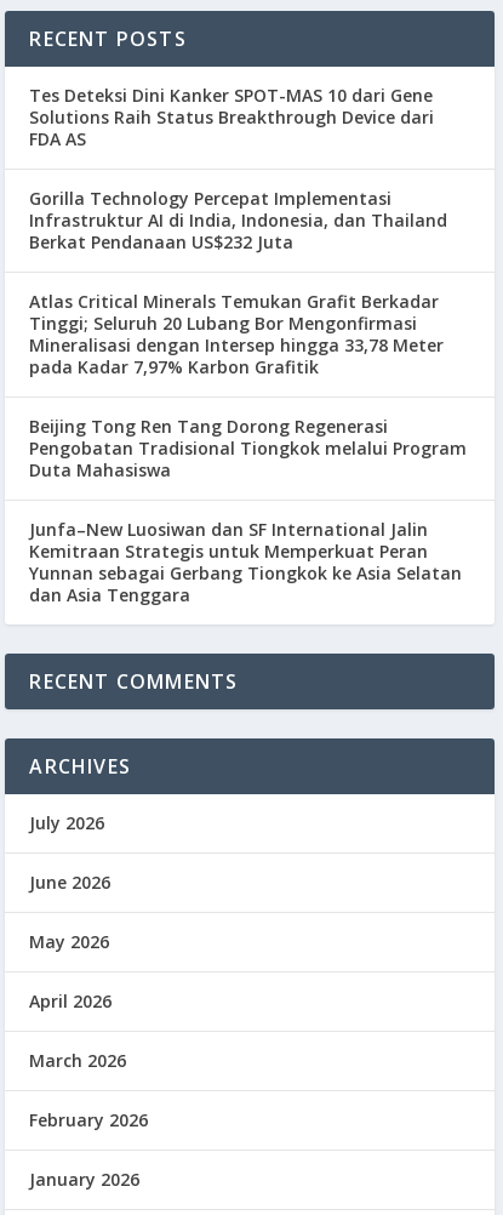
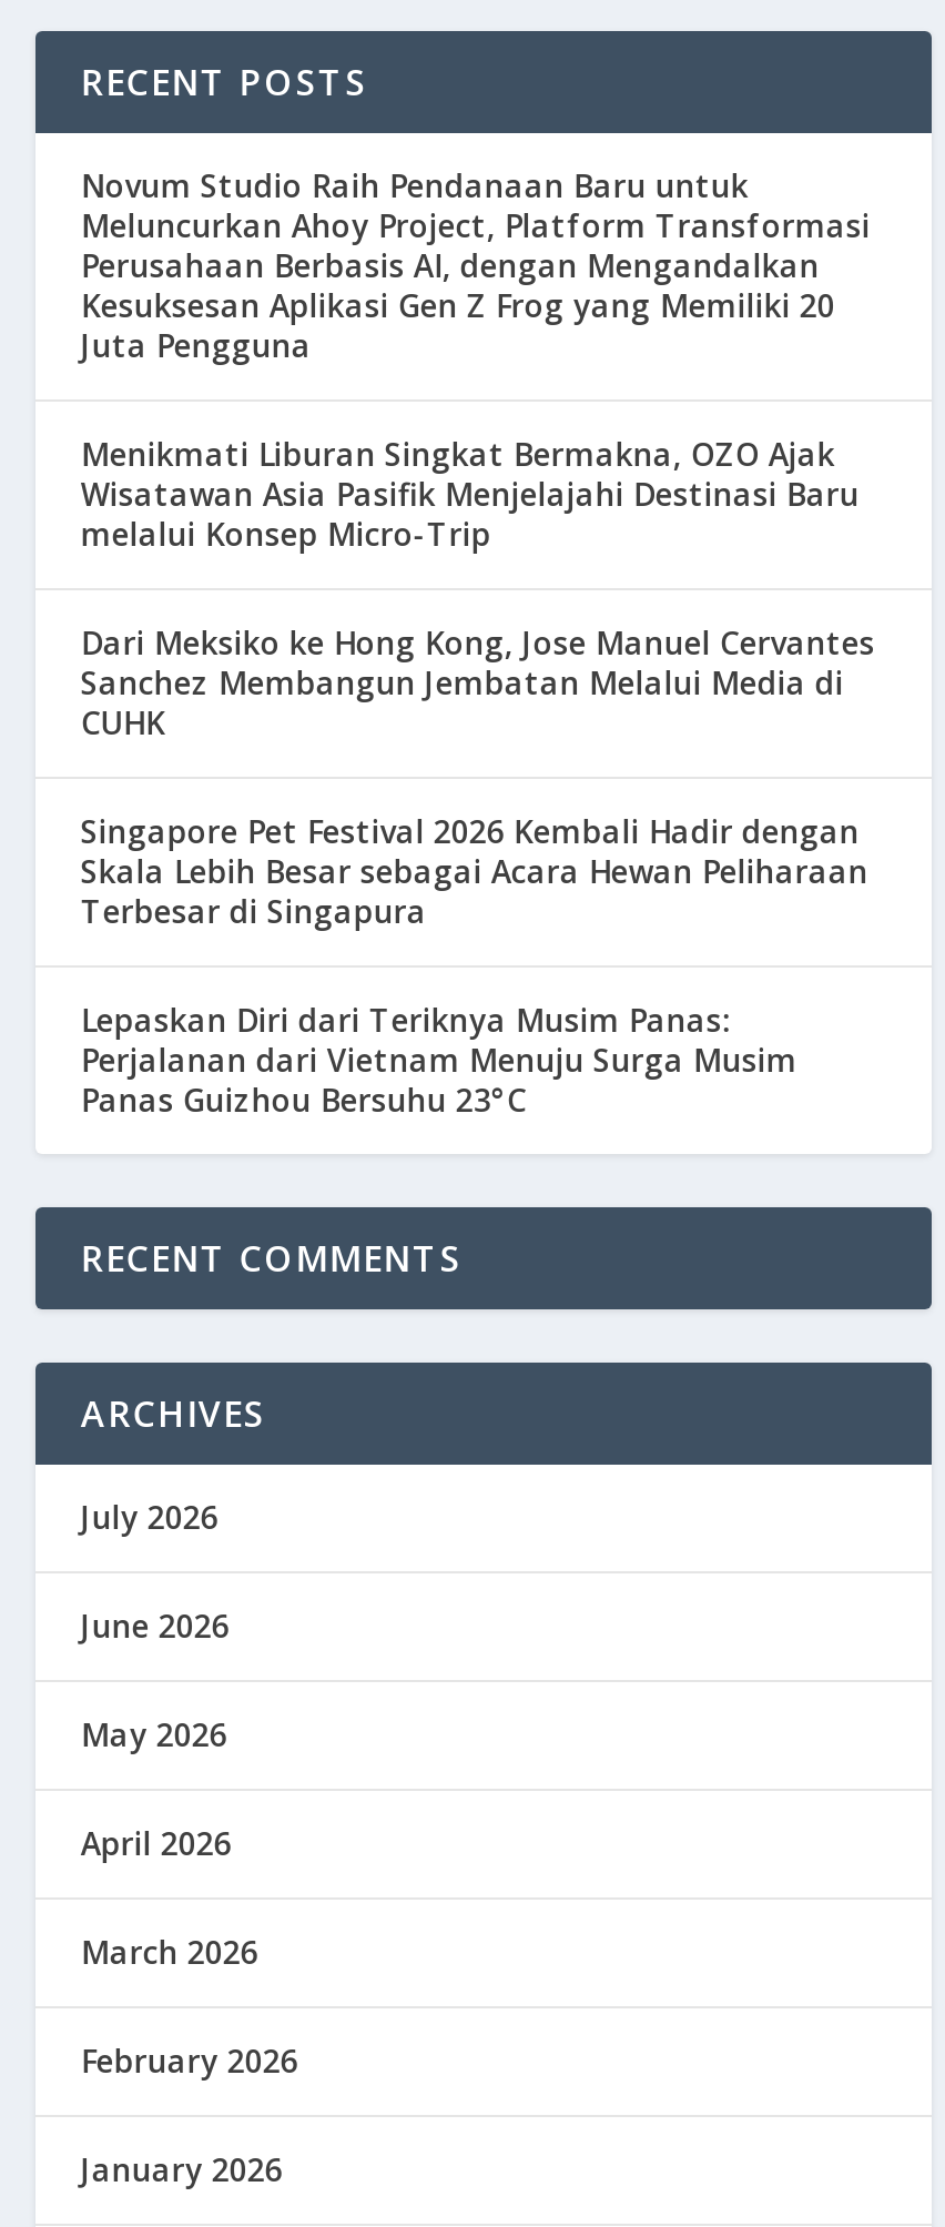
- Tes Deteksi Dini Kanker SPOT-MAS 10 dari Gene
- Solutions Raih Status Breakthrough Device dari
- FDA AS
+ Novum Studio Raih Pendanaan Baru untuk
+ Meluncurkan Ahoy Project, Platform Transformasi
+ Perusahaan Berbasis AI, dengan Mengandalkan
+ Kesuksesan Aplikasi Gen Z Frog yang Memiliki 20
+ Juta Pengguna

- Gorilla Technology Percepat Implementasi
- Infrastruktur AI di India, Indonesia, dan Thailand
- Berkat Pendanaan US$232 Juta
+ Menikmati Liburan Singkat Bermakna, OZO Ajak
+ Wisatawan Asia Pasifik Menjelajahi Destinasi Baru
+ melalui Konsep Micro-Trip

- Atlas Critical Minerals Temukan Grafit Berkadar
- Tinggi; Seluruh 20 Lubang Bor Mengonfirmasi
- Mineralisasi dengan Intersep hingga 33,78 Meter
- pada Kadar 7,97% Karbon Grafitik
+ Dari Meksiko ke Hong Kong, Jose Manuel Cervantes
+ Sanchez Membangun Jembatan Melalui Media di
+ CUHK

- Beijing Tong Ren Tang Dorong Regenerasi
- Pengobatan Tradisional Tiongkok melalui Program
- Duta Mahasiswa
+ Singapore Pet Festival 2026 Kembali Hadir dengan
+ Skala Lebih Besar sebagai Acara Hewan Peliharaan
+ Terbesar di Singapura

- Junfa–New Luosiwan dan SF International Jalin
- Kemitraan Strategis untuk Memperkuat Peran
- Yunnan sebagai Gerbang Tiongkok ke Asia Selatan
- dan Asia Tenggara
+ Lepaskan Diri dari Teriknya Musim Panas:
+ Perjalanan dari Vietnam Menuju Surga Musim
+ Panas Guizhou Bersuhu 23°C
